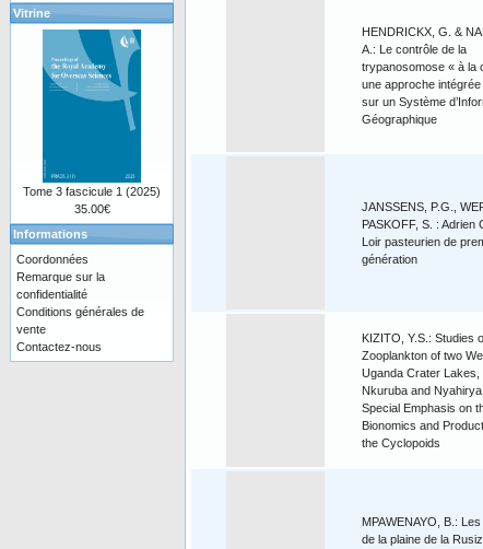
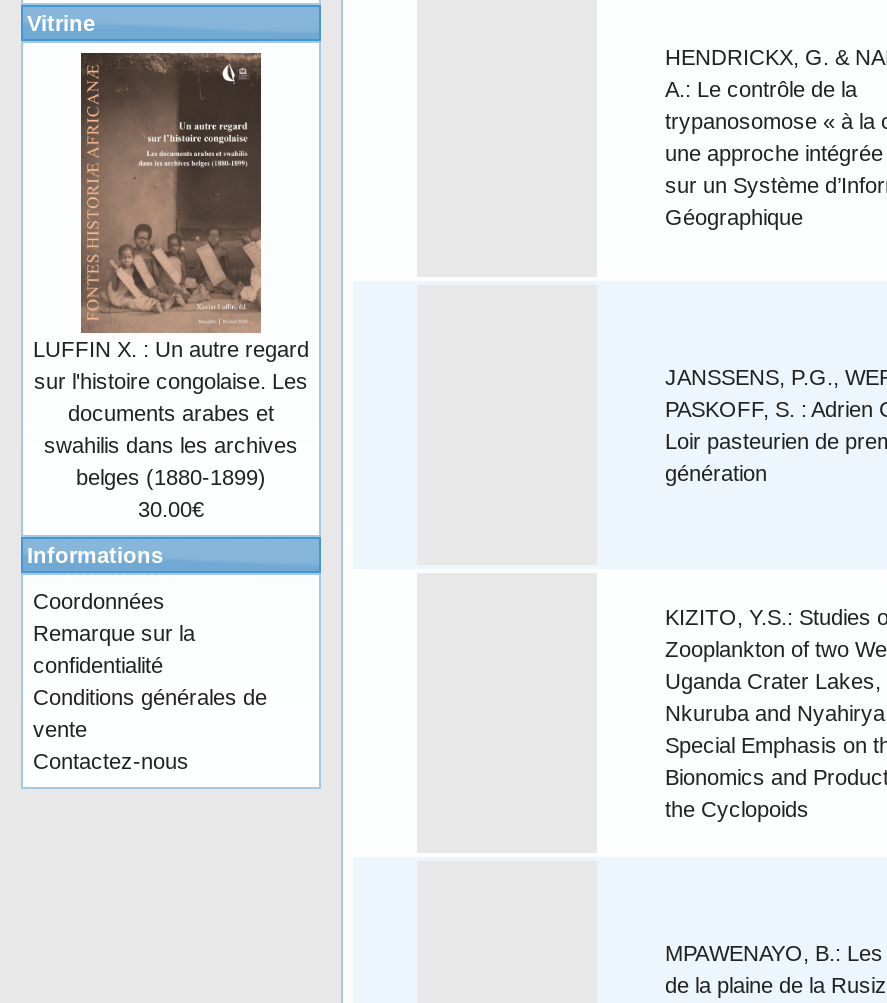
- [image]
- Tome 3 fascicule 1 (2025)
- 35.00€
+ [image]
+ LUFFIN X. : Un autre regard
+ sur l'histoire congolaise. Les
+ documents arabes et
+ swahilis dans les archives
+ belges (1880-1899)
+ 30.00€

moved down: Informations | Coordonnées | Remarque sur la | confidentialité | Conditions générales de | vente | Contactez-nous
